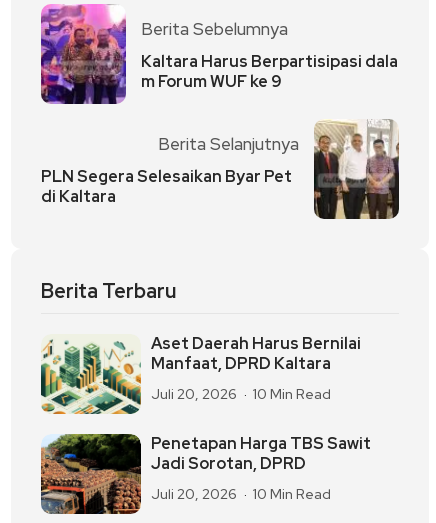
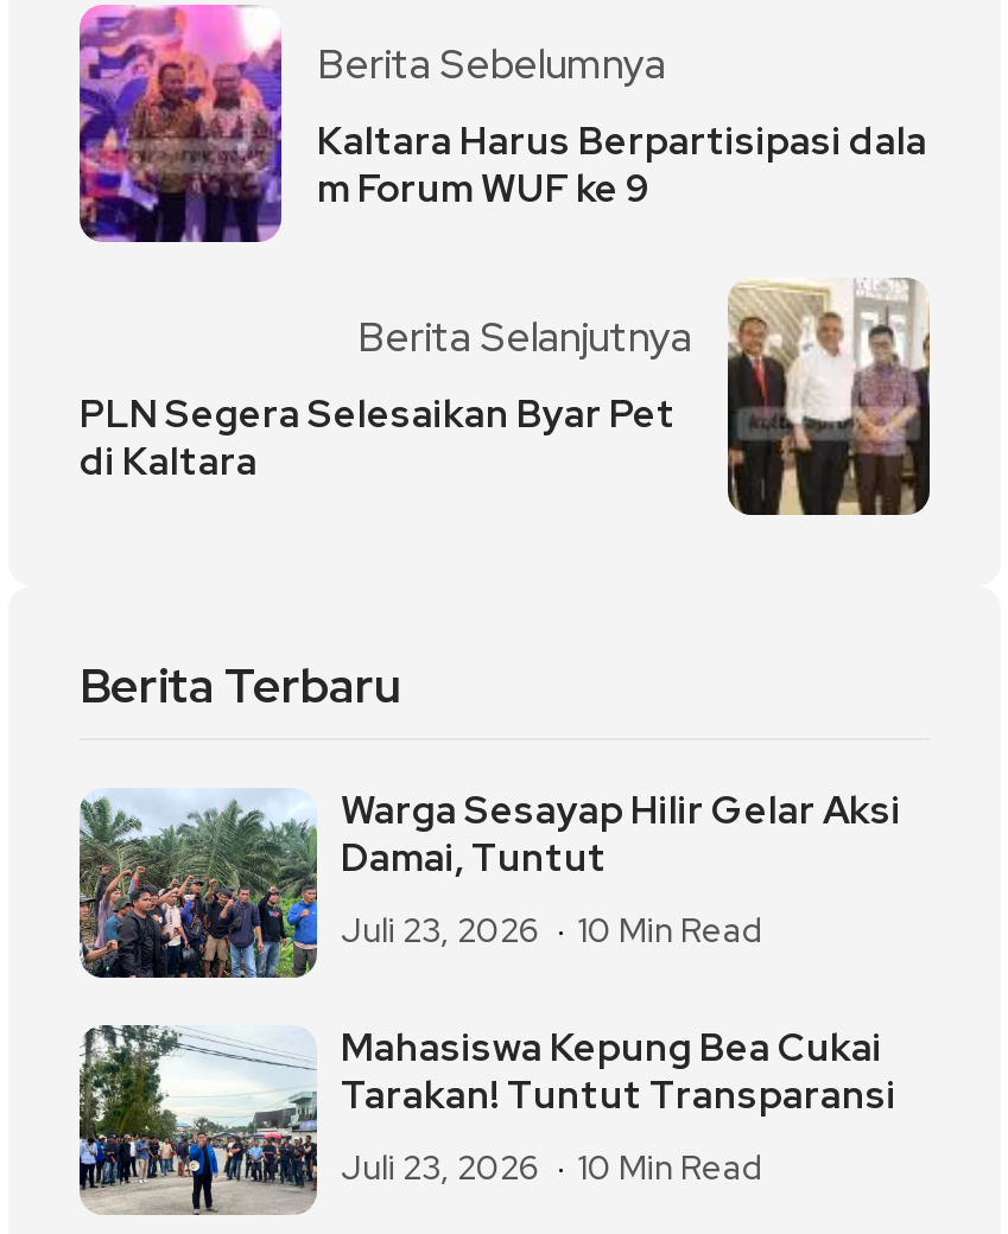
- [image]
- Aset Daerah Harus Bernilai
- Manfaat, DPRD Kaltara
+ [image]
+ Warga Sesayap Hilir Gelar Aksi
+ Damai, Tuntut

- Juli 20, 2026 10 Min Read
+ Juli 23, 2026 10 Min Read

- [image]
- Penetapan Harga TBS Sawit
- Jadi Sorotan, DPRD
+ [image]
+ Mahasiswa Kepung Bea Cukai
+ Tarakan! Tuntut Transparansi

- Juli 20, 2026 10 Min Read
+ Juli 23, 2026 10 Min Read
